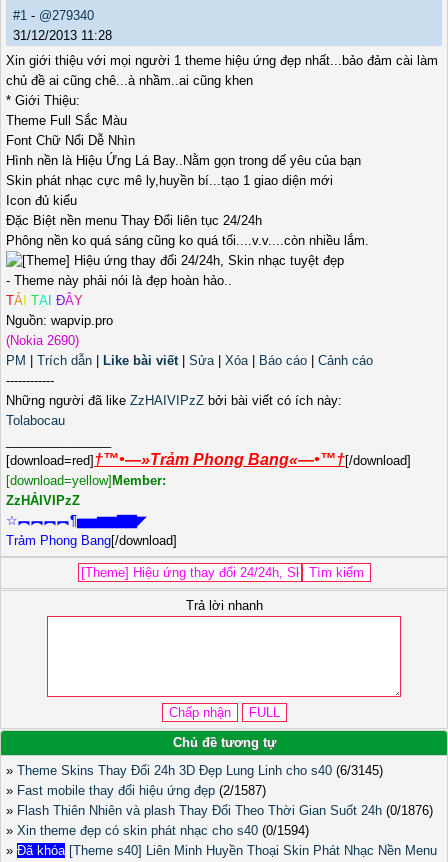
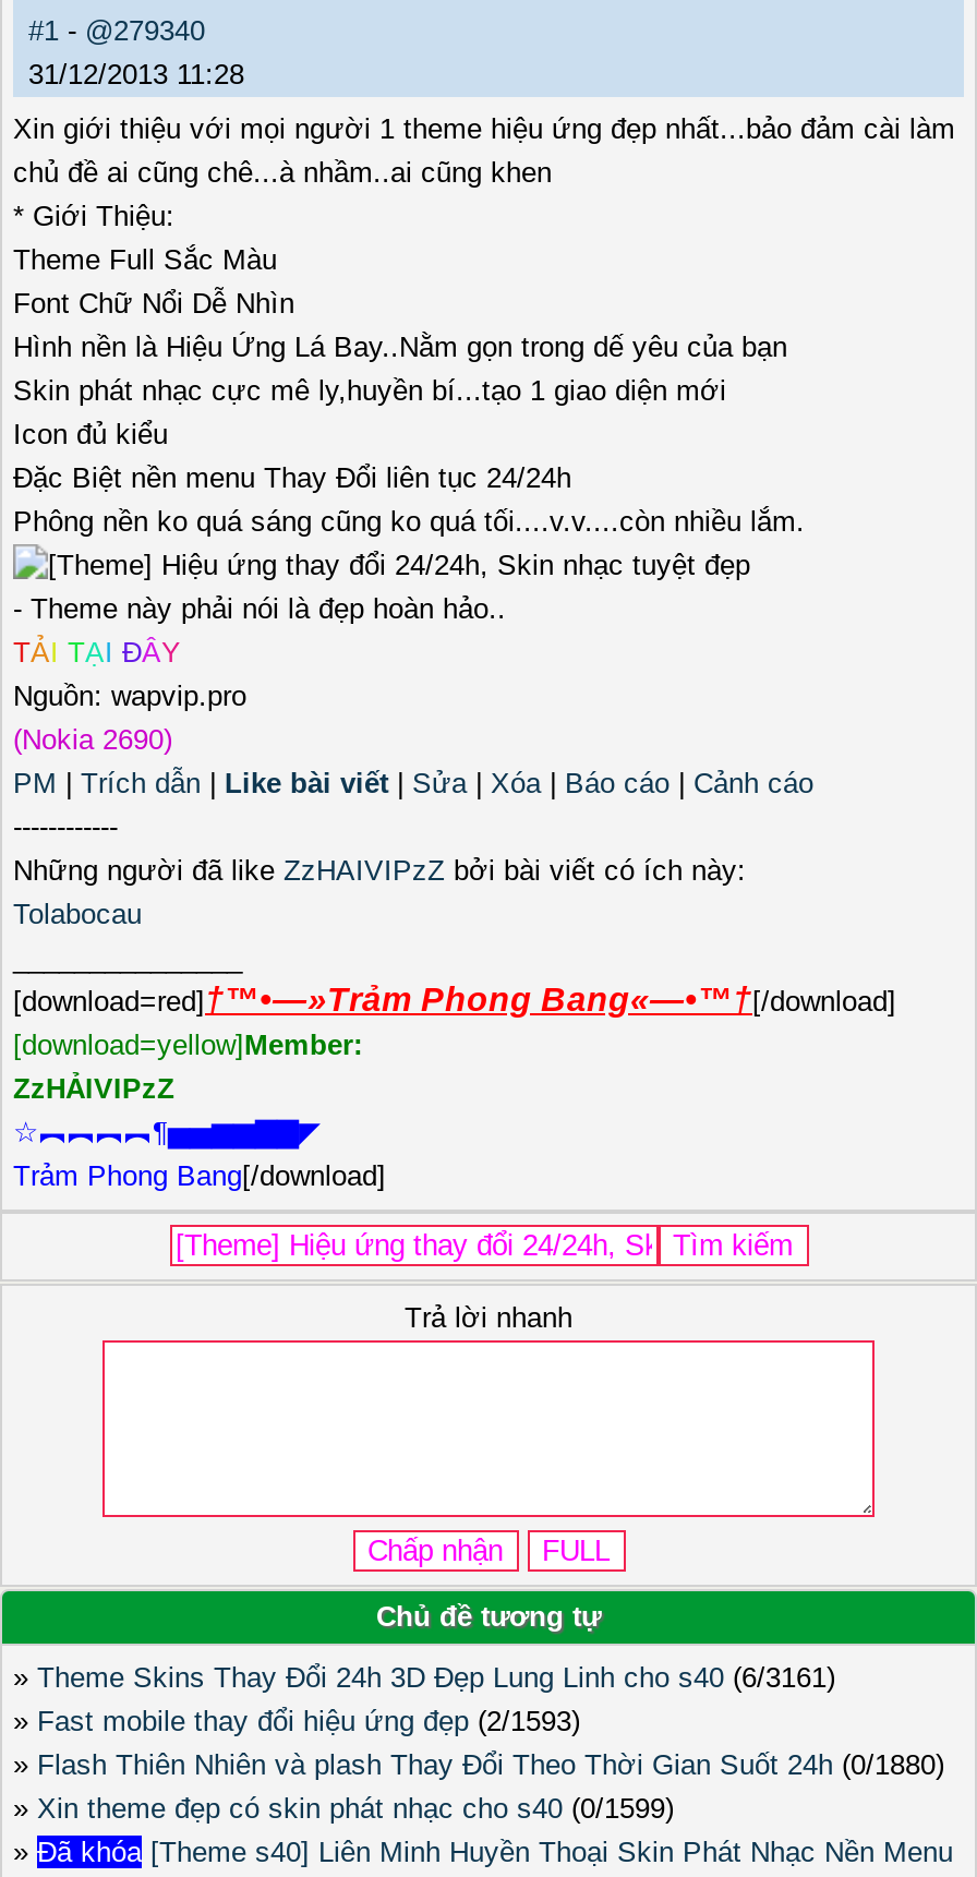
- » Theme Skins Thay Đổi 24h 3D Đẹp Lung Linh cho s40 (6/3145)
+ » Theme Skins Thay Đổi 24h 3D Đẹp Lung Linh cho s40 (6/3161)

- » Fast mobile thay đổi hiệu ứng đẹp (2/1587)
+ » Fast mobile thay đổi hiệu ứng đẹp (2/1593)

- » Flash Thiên Nhiên và plash Thay Đổi Theo Thời Gian Suốt 24h (0/1876)
+ » Flash Thiên Nhiên và plash Thay Đổi Theo Thời Gian Suốt 24h (0/1880)

- » Xin theme đẹp có skin phát nhạc cho s40 (0/1594)
+ » Xin theme đẹp có skin phát nhạc cho s40 (0/1599)
